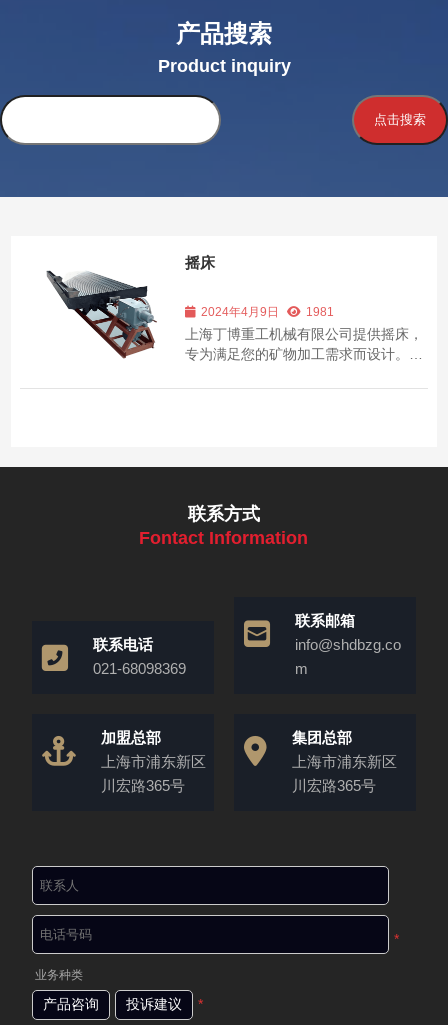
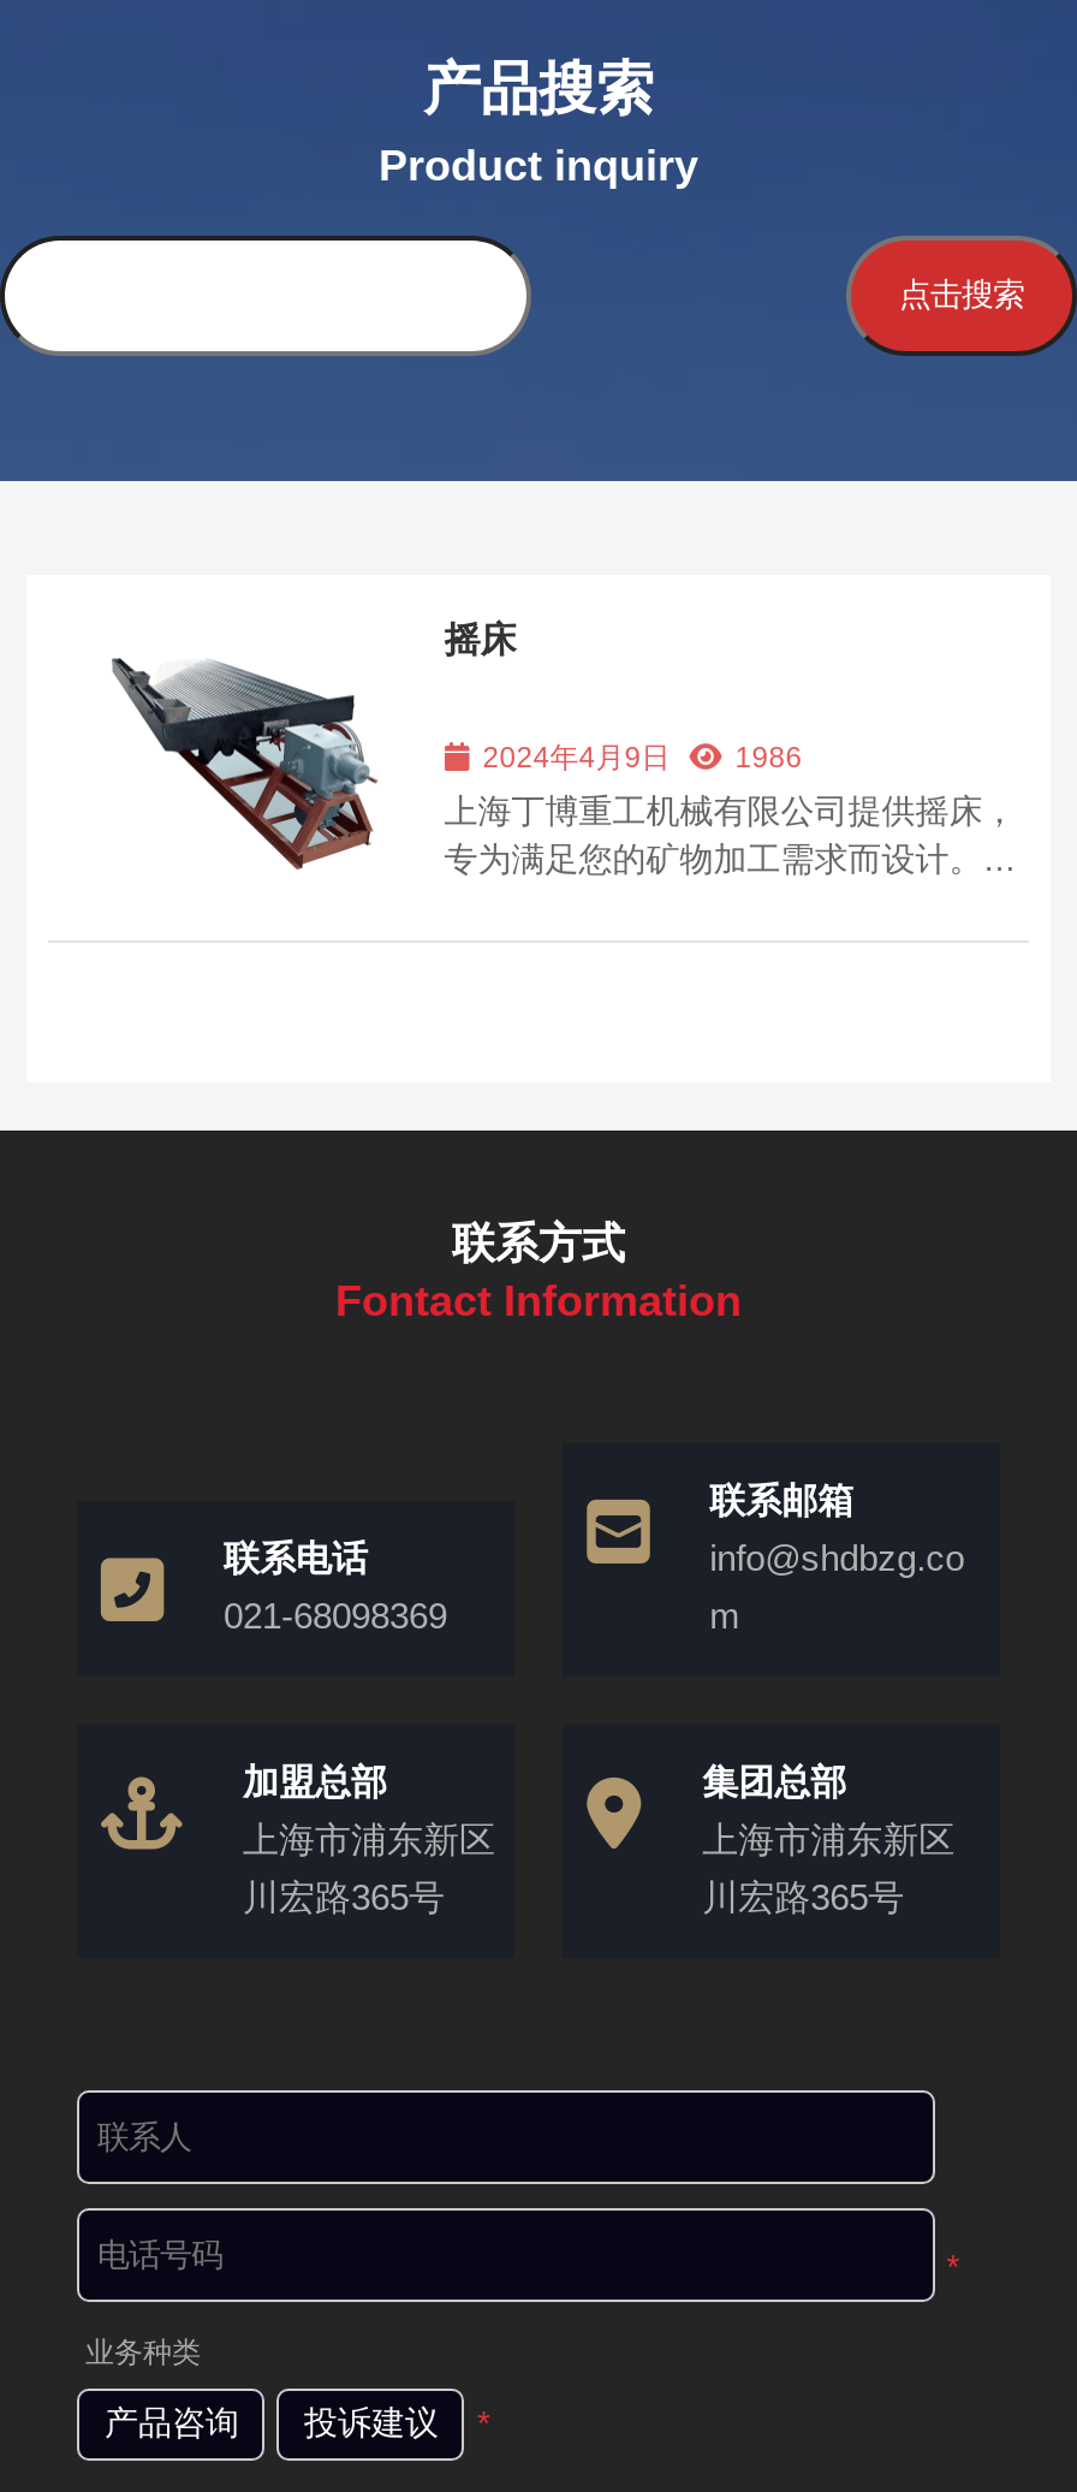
- 2024年4月9日 1981
+ 2024年4月9日 1986
